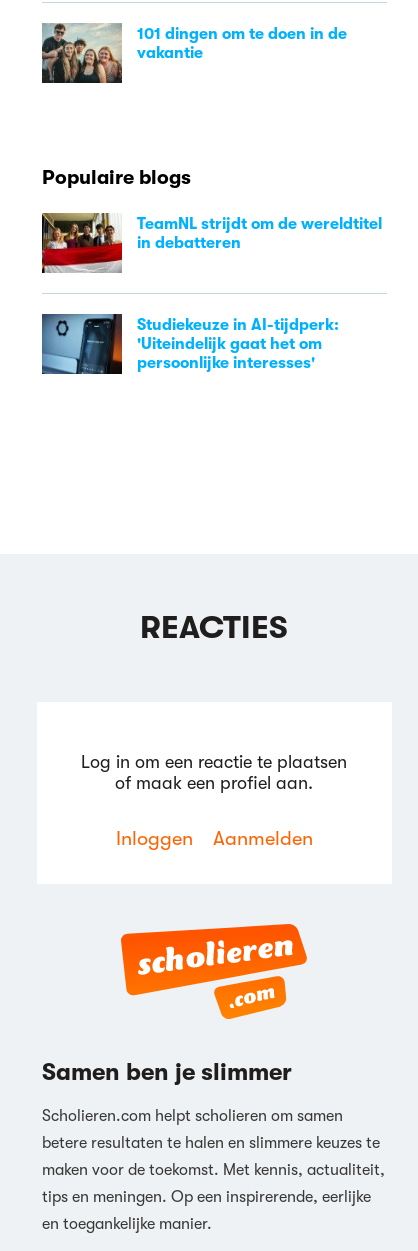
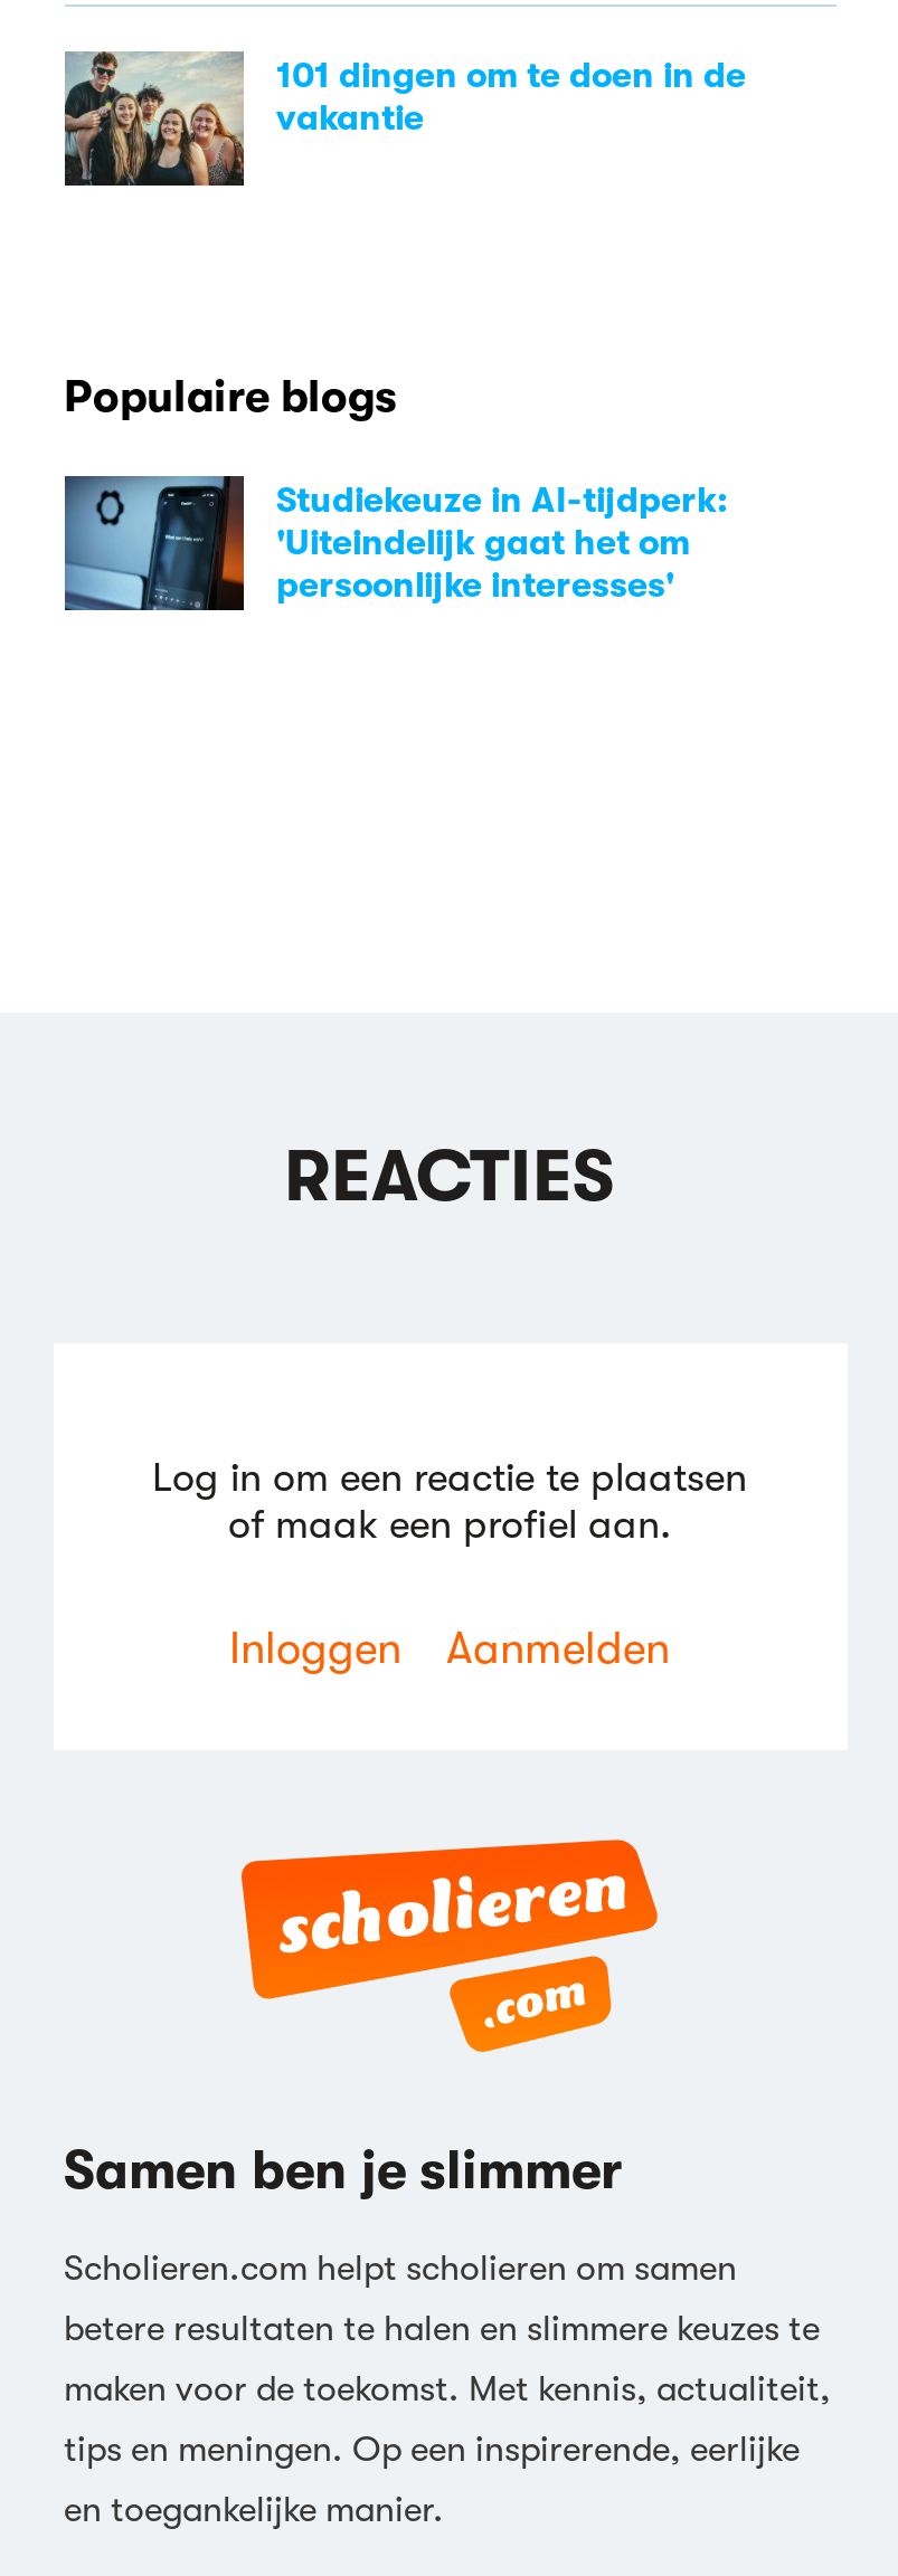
- [image]
- TeamNL strijdt om de wereldtitel
- in debatteren
